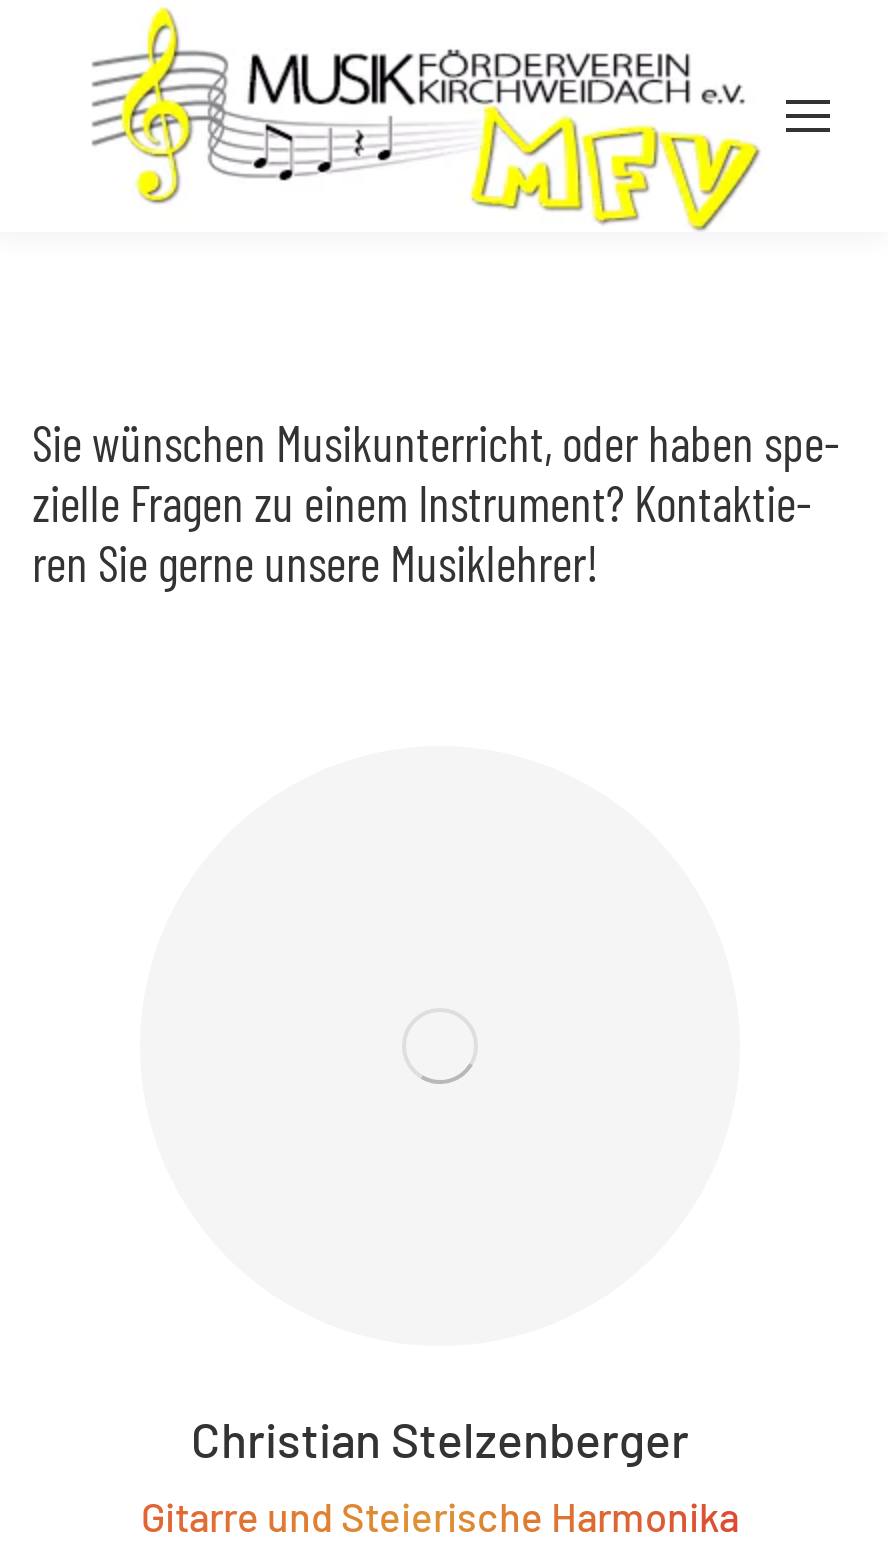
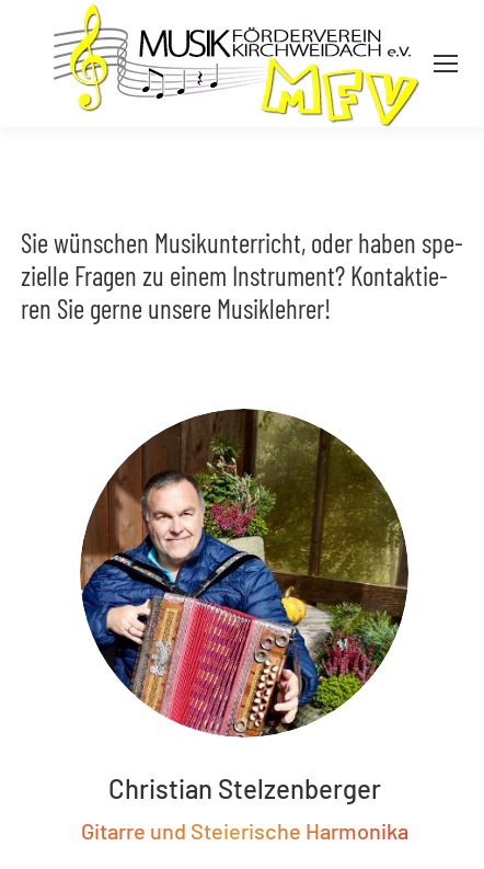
+ [image]
